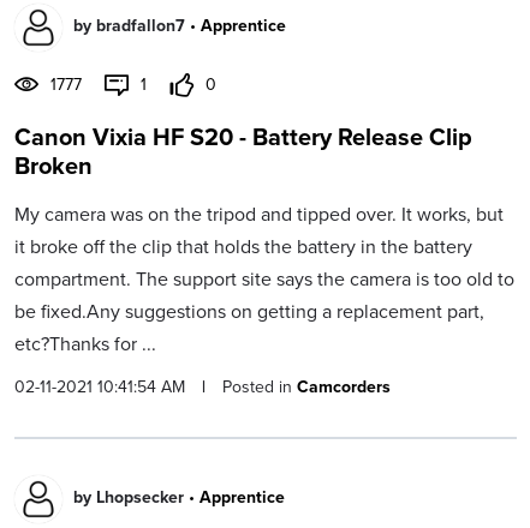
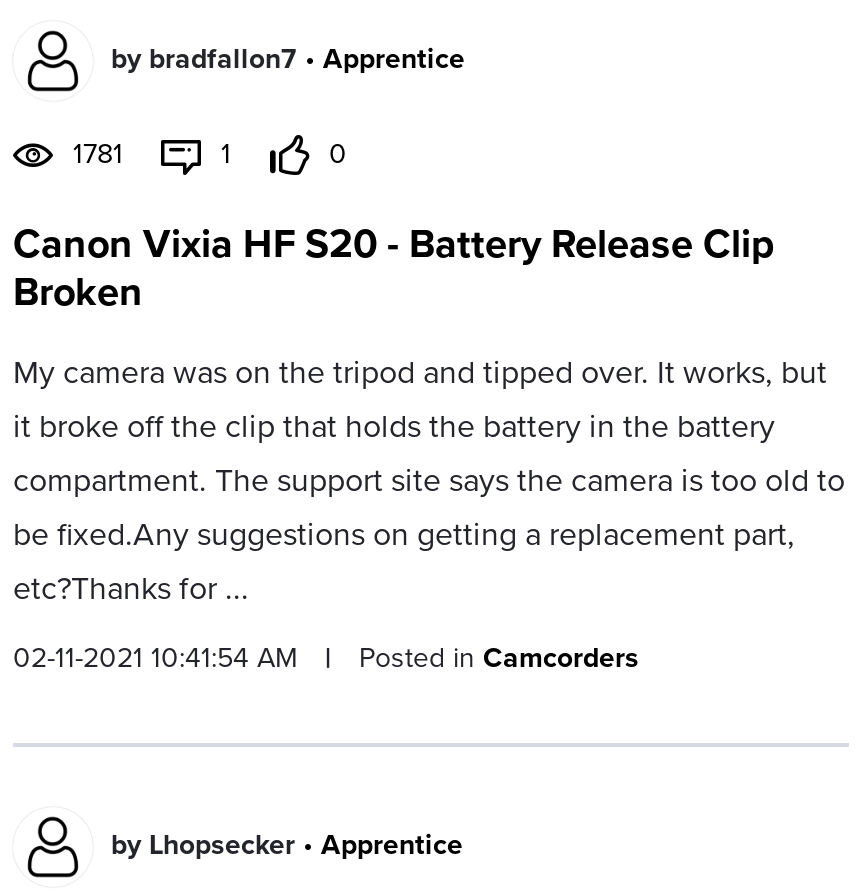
- 1777
+ 1781
